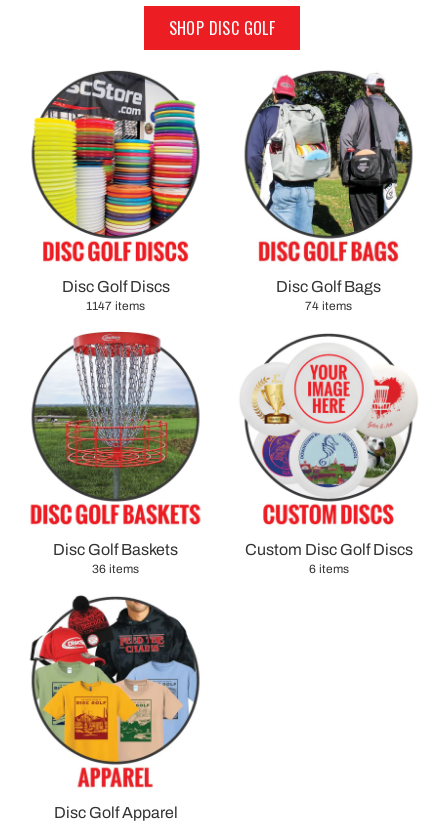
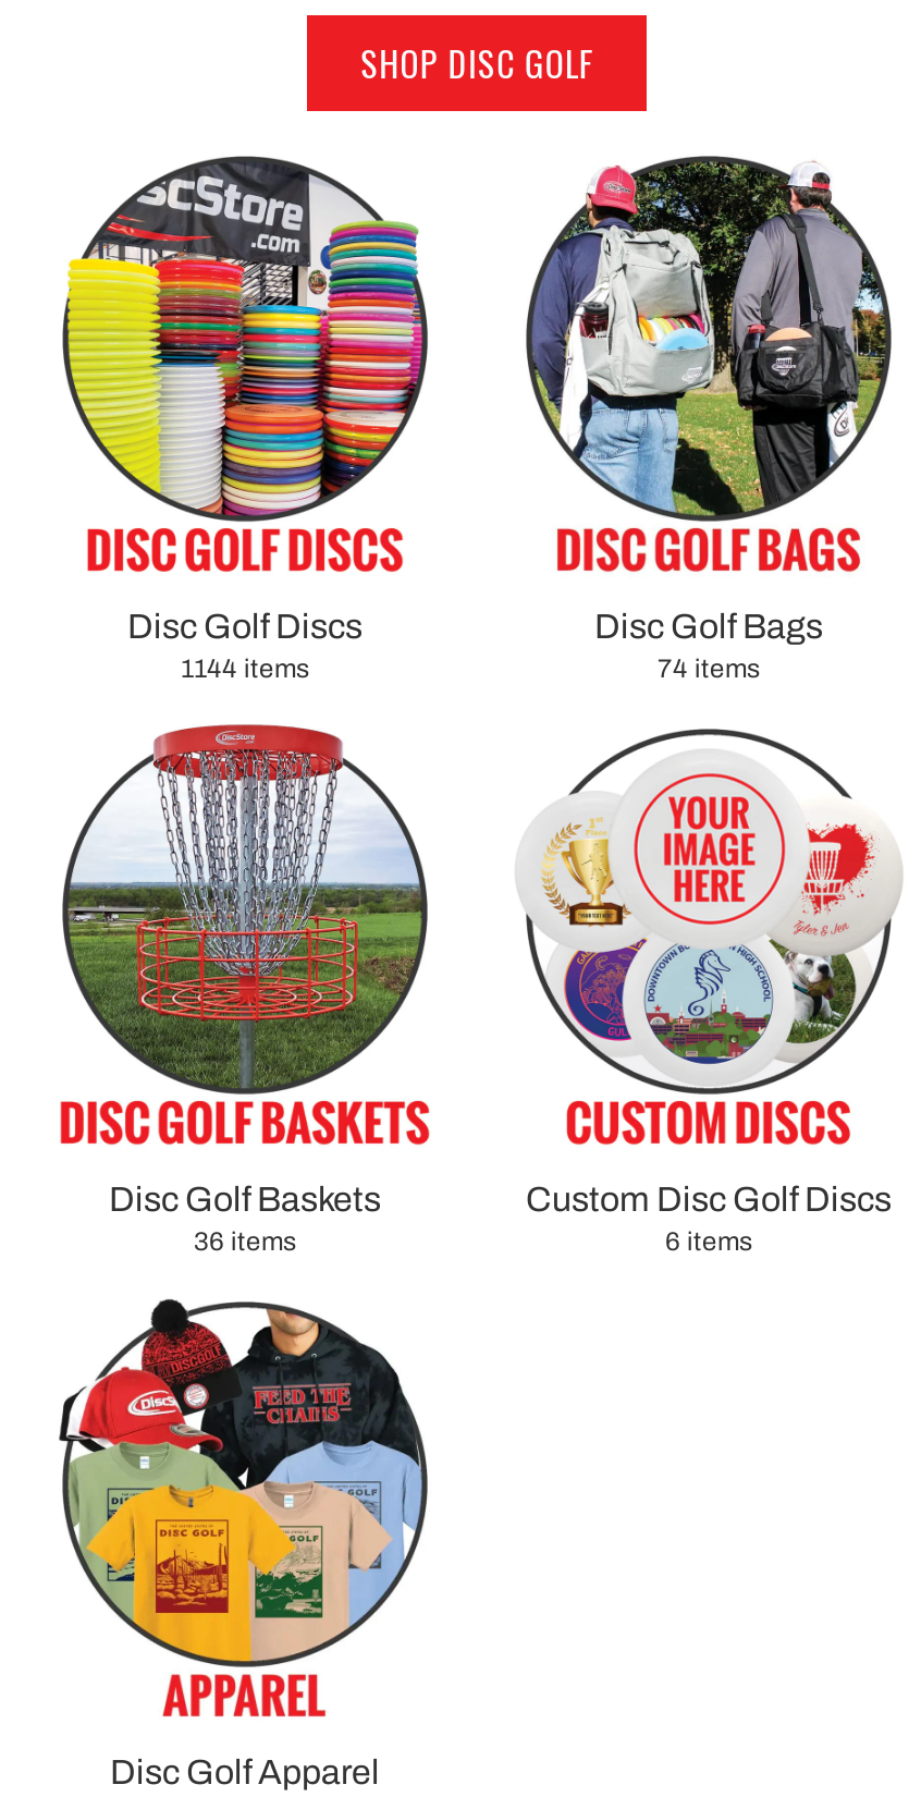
- 1147 items
+ 1144 items
